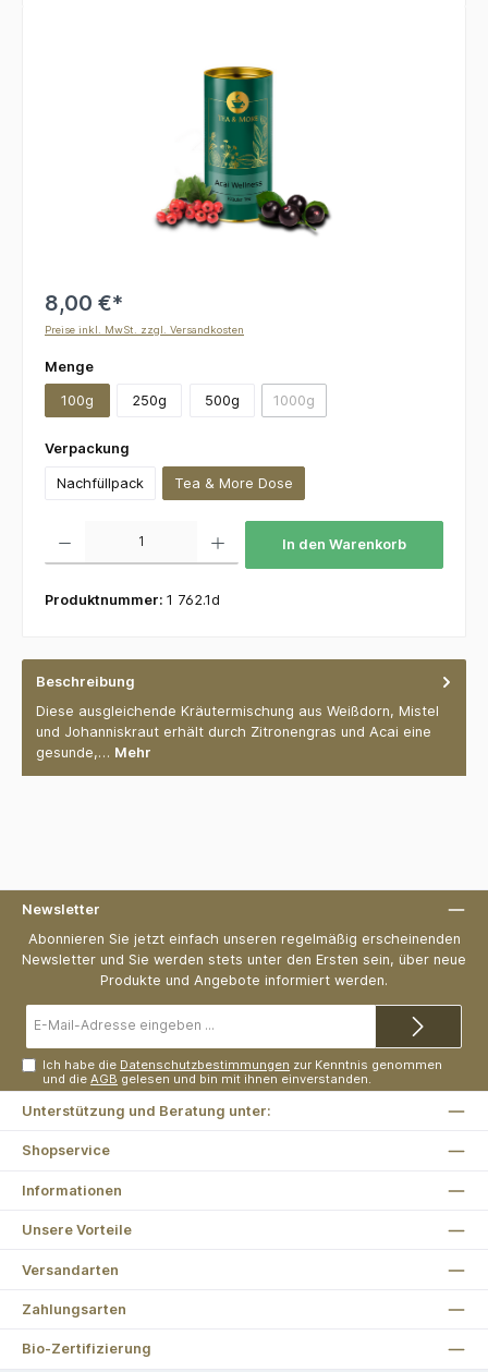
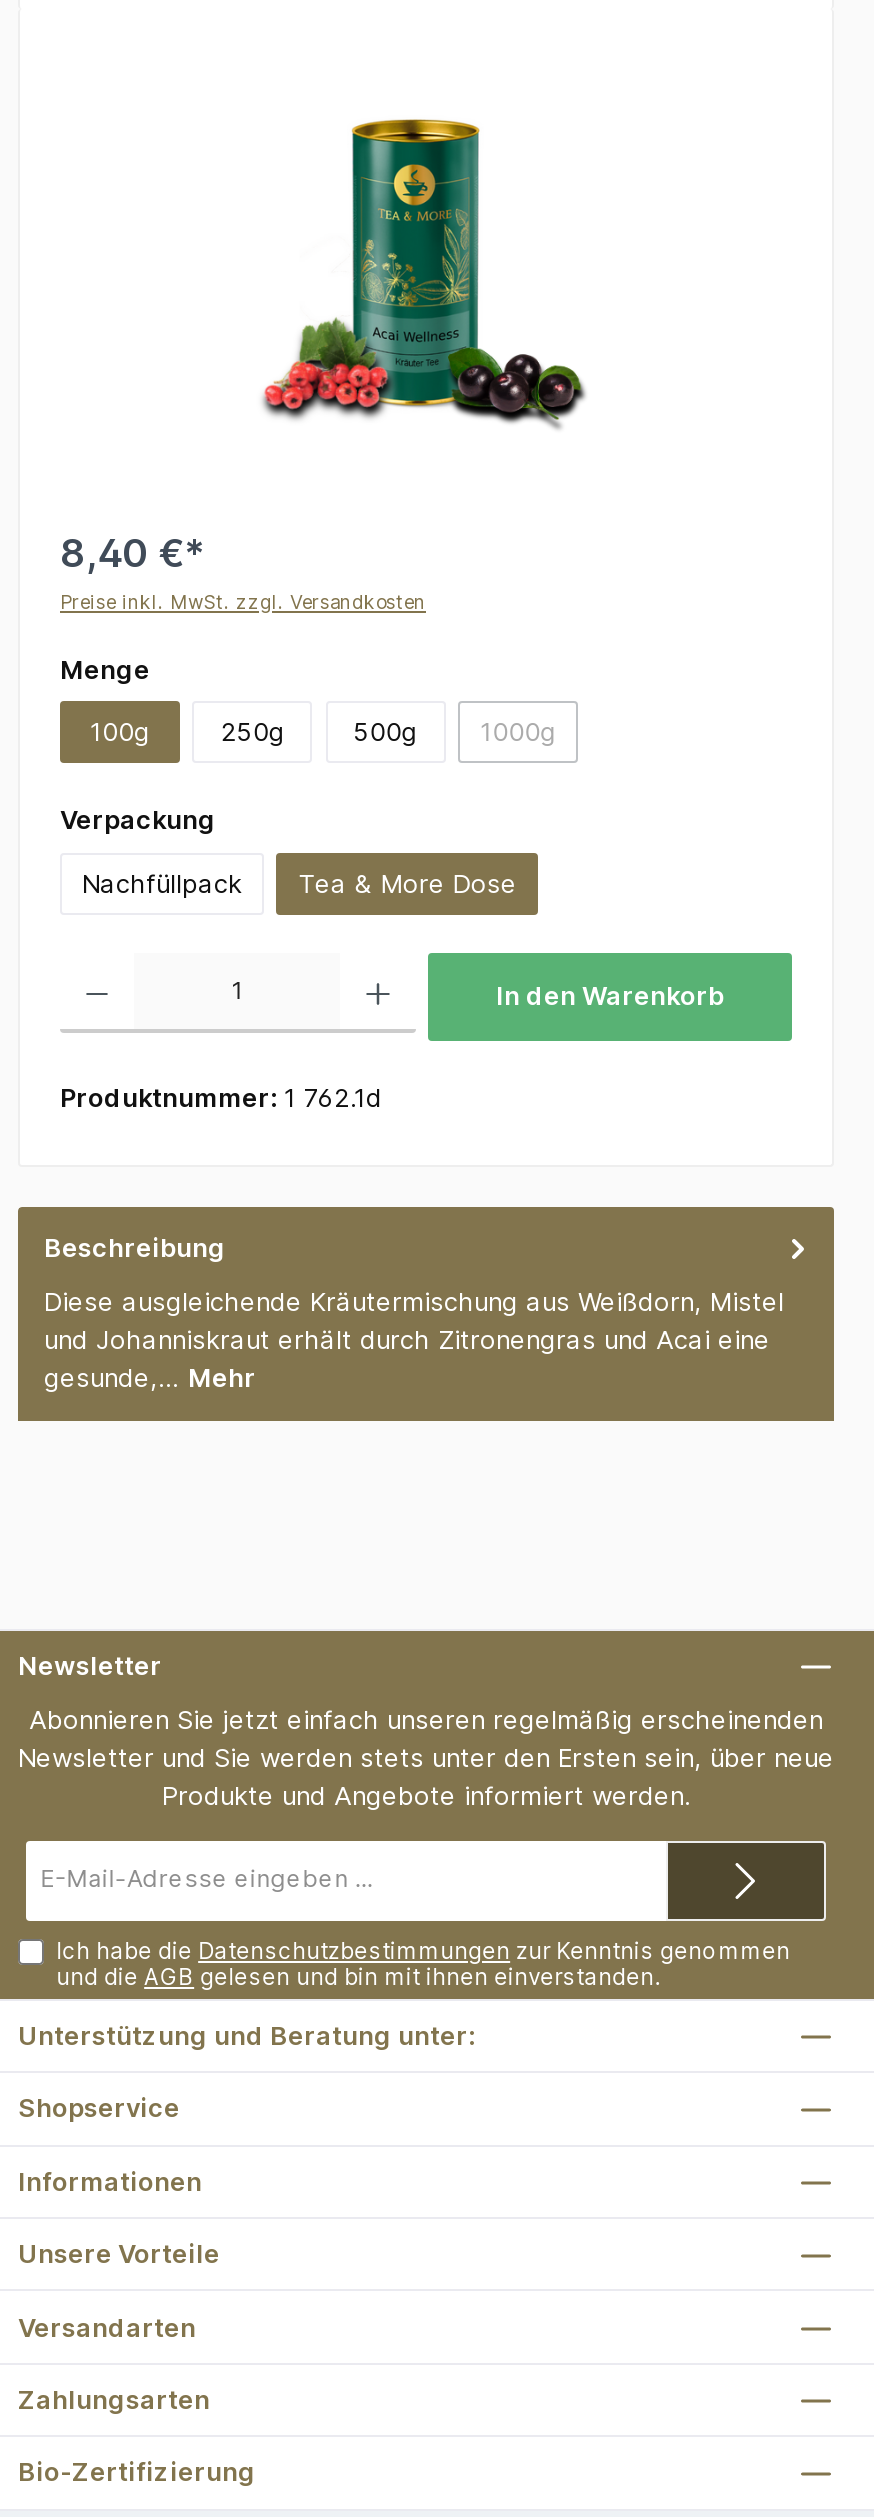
- 8,00 €*
+ 8,40 €*
